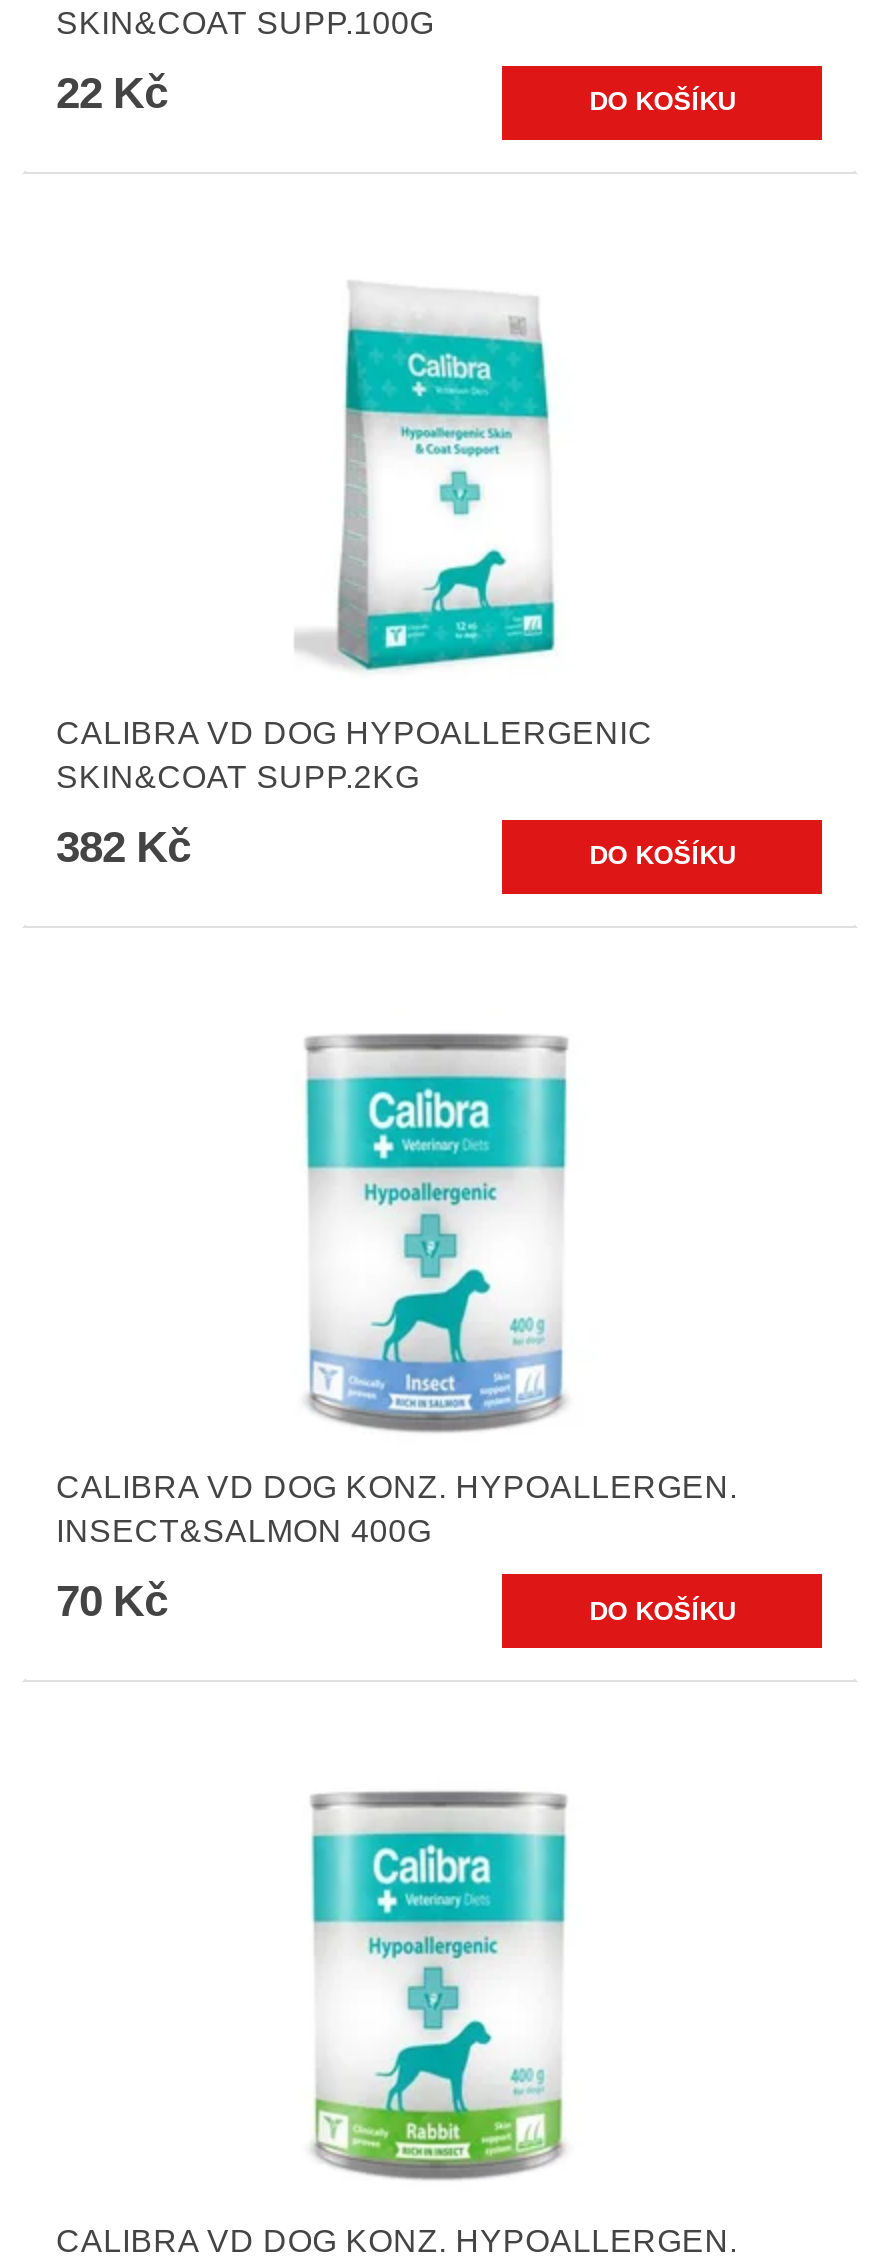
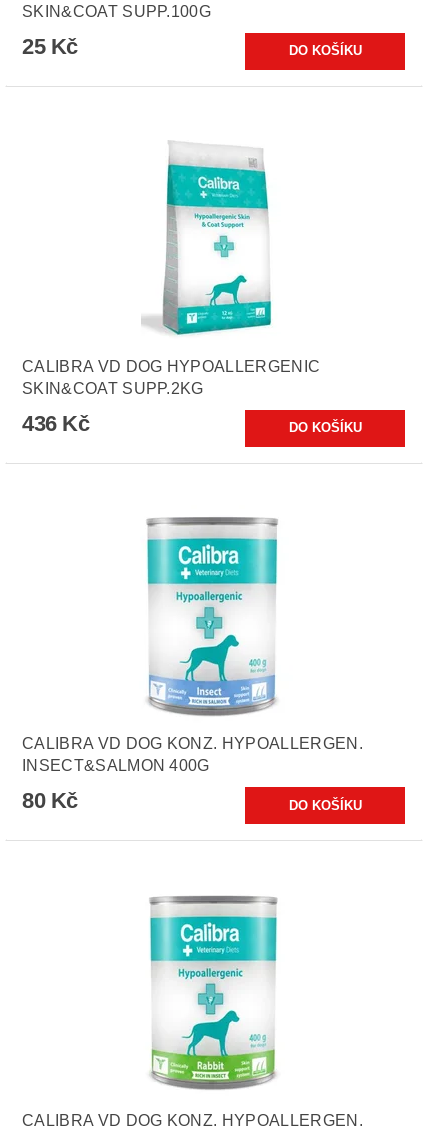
- 22 Kč
+ 25 Kč

- 382 Kč
+ 436 Kč

- 70 Kč
+ 80 Kč
